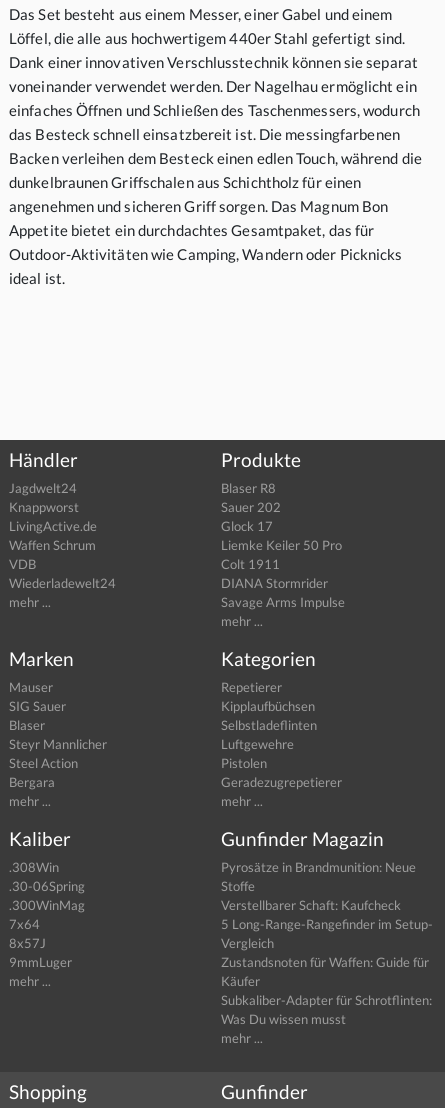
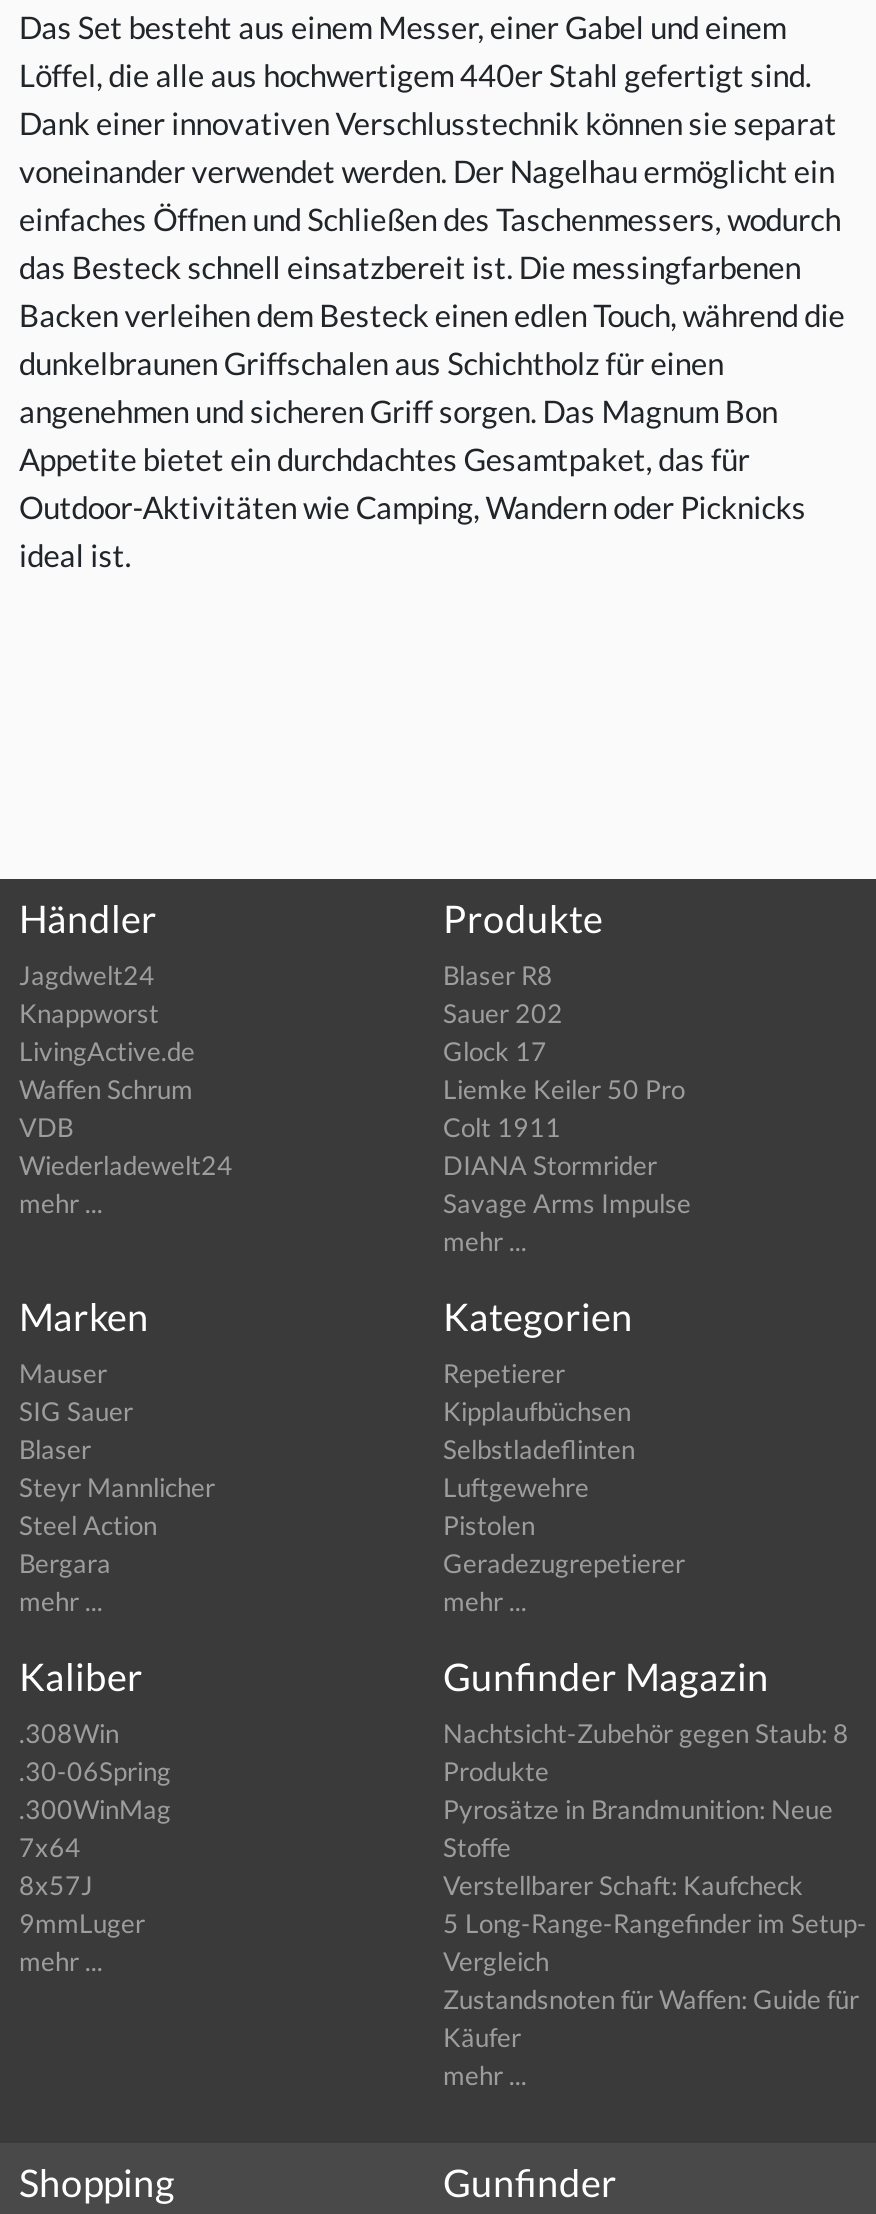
moved down: Pyrosätze in Brandmunition: Neue | Stoffe | Verstellbarer Schaft: Kaufcheck | 5 Long-Range-Rangefinder im Setup- | Vergleich | Zustandsnoten für Waffen: Guide für | Käufer

+ Nachtsicht-Zubehör gegen Staub: 8
+ Produkte

- Subkaliber-Adapter für Schrotflinten:
- Was Du wissen musst
